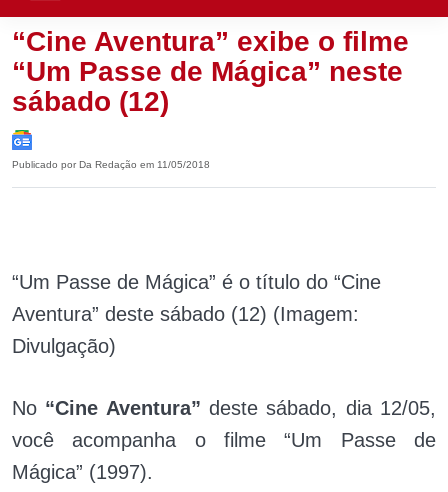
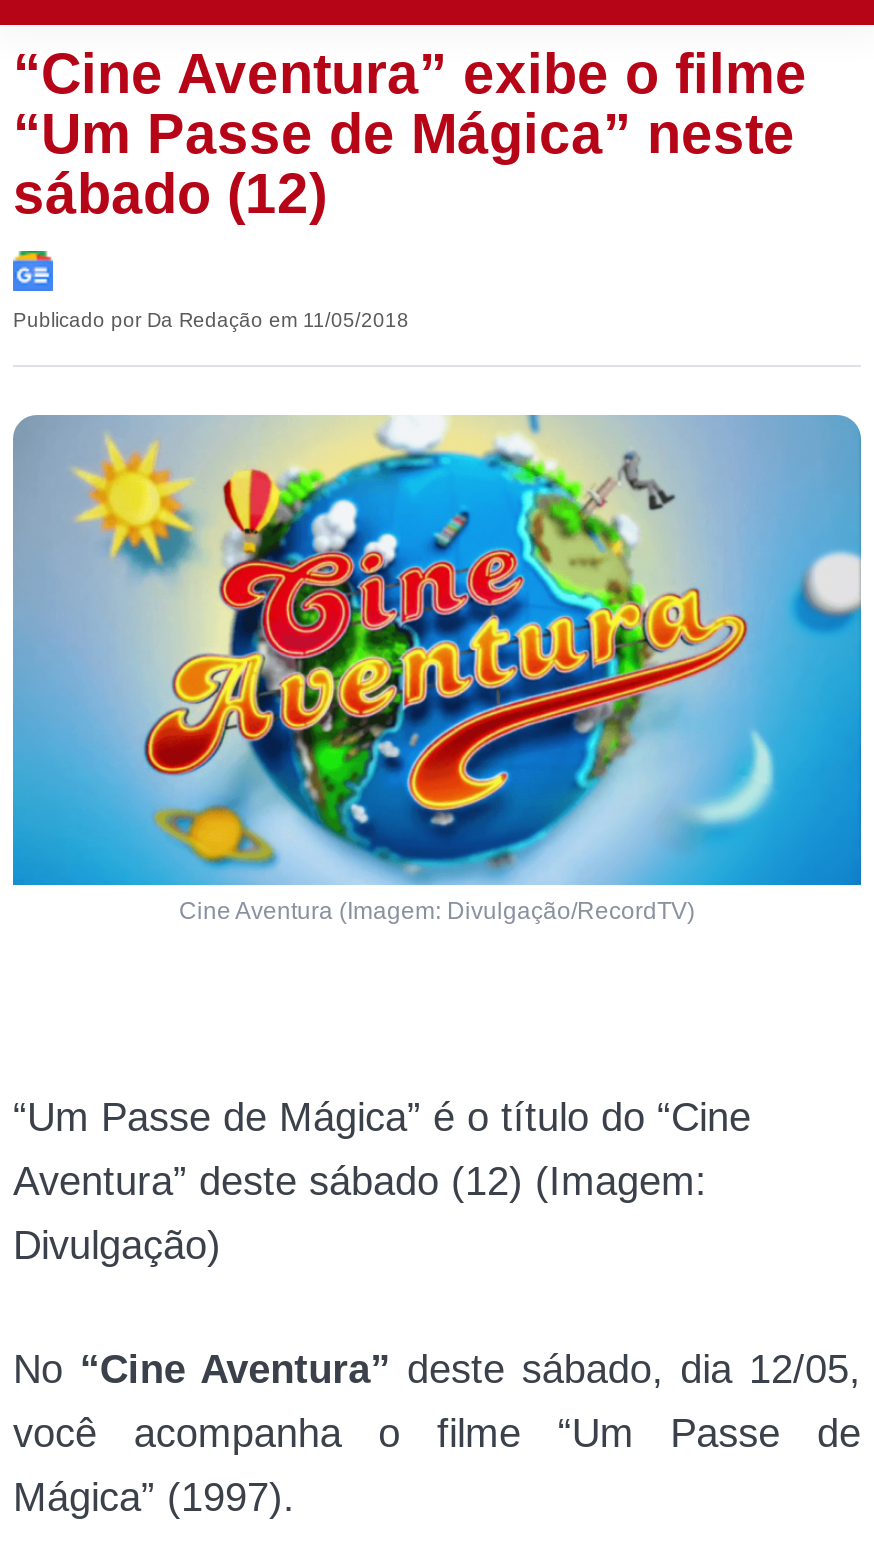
+ [image]
+ Cine Aventura (Imagem: Divulgação/RecordTV)
